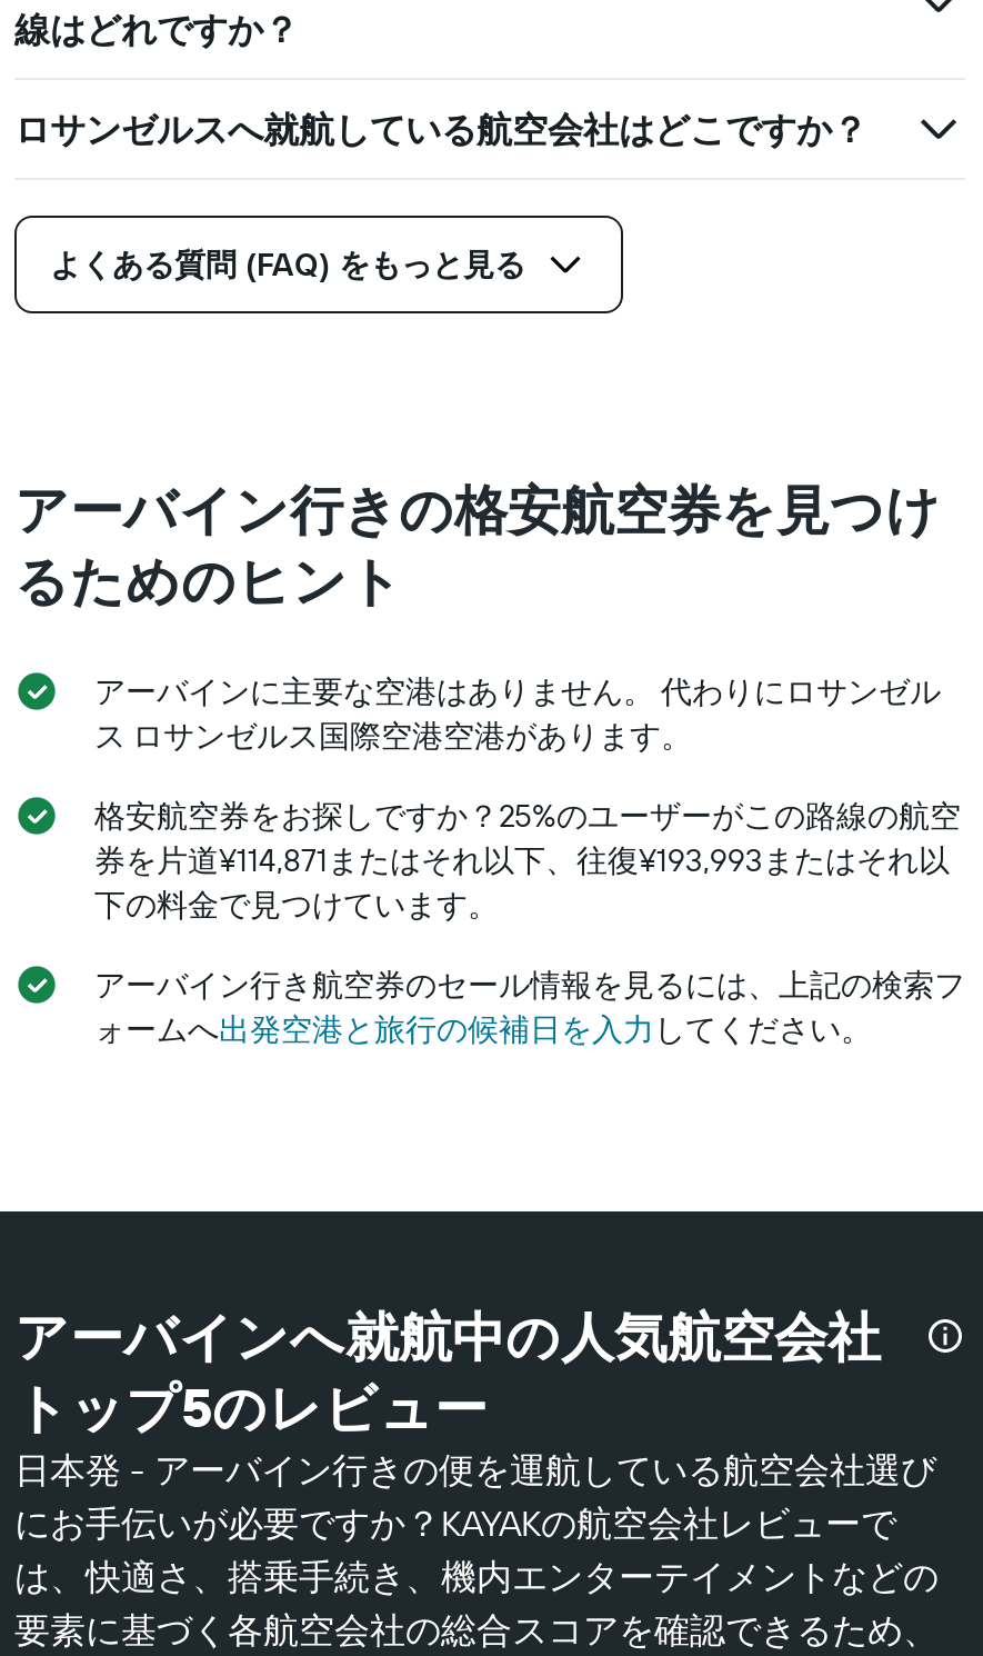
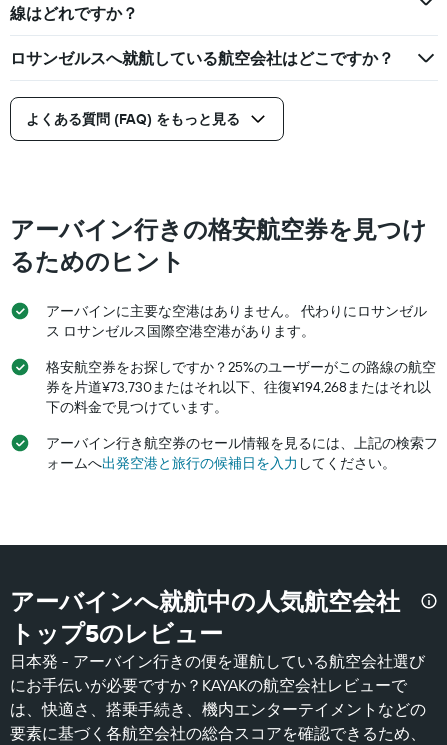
- 券を片道¥114,871またはそれ以下、往復¥193,993またはそれ以
+ 券を片道¥73,730またはそれ以下、往復¥194,268またはそれ以
